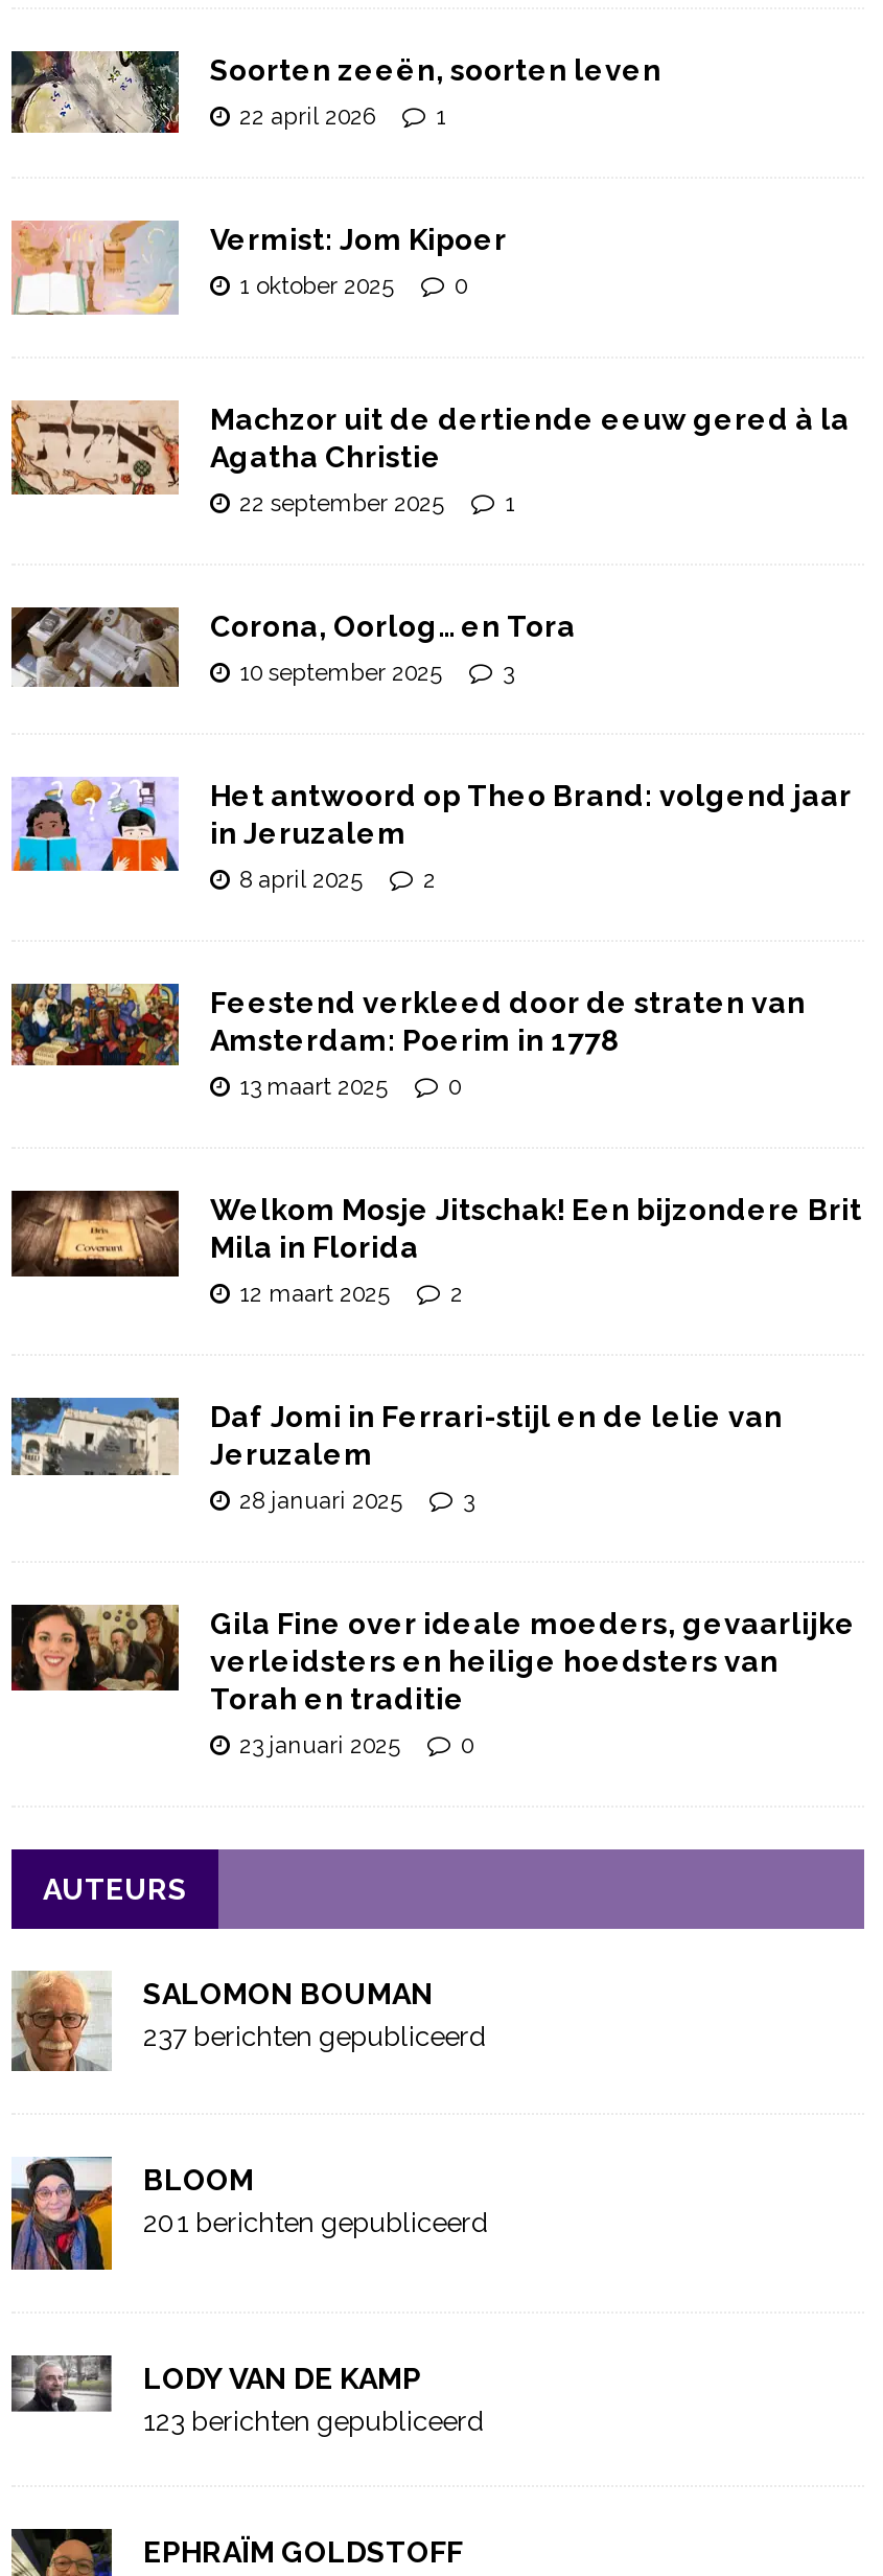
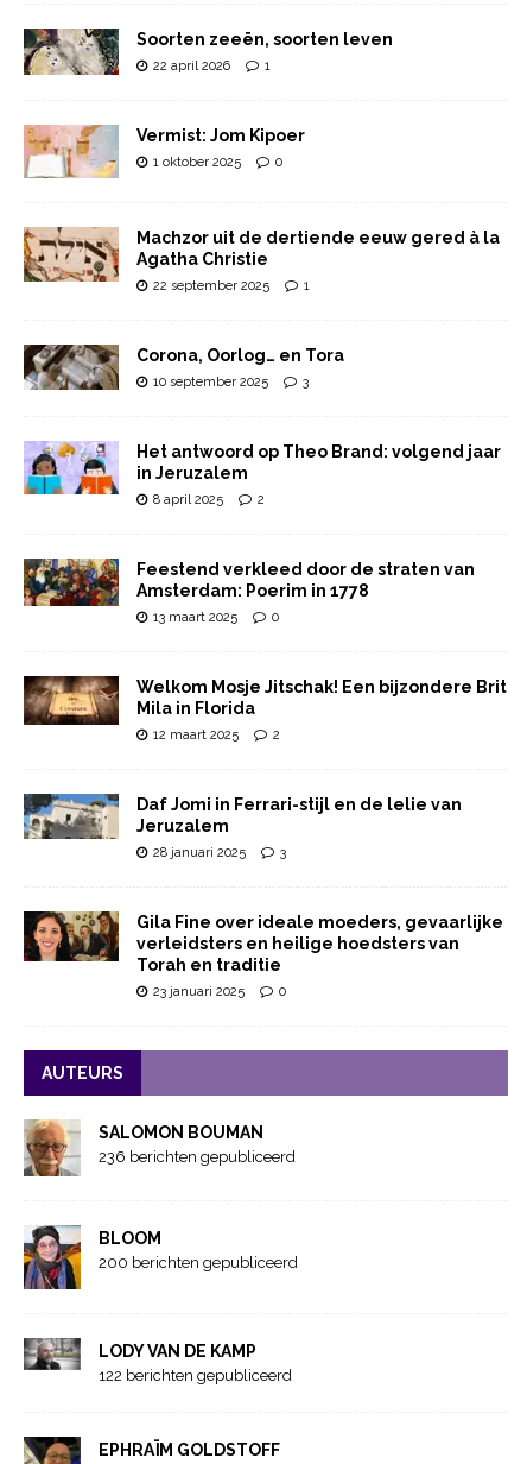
- 237 berichten gepubliceerd
+ 236 berichten gepubliceerd

- 201 berichten gepubliceerd
+ 200 berichten gepubliceerd

- 123 berichten gepubliceerd
+ 122 berichten gepubliceerd
